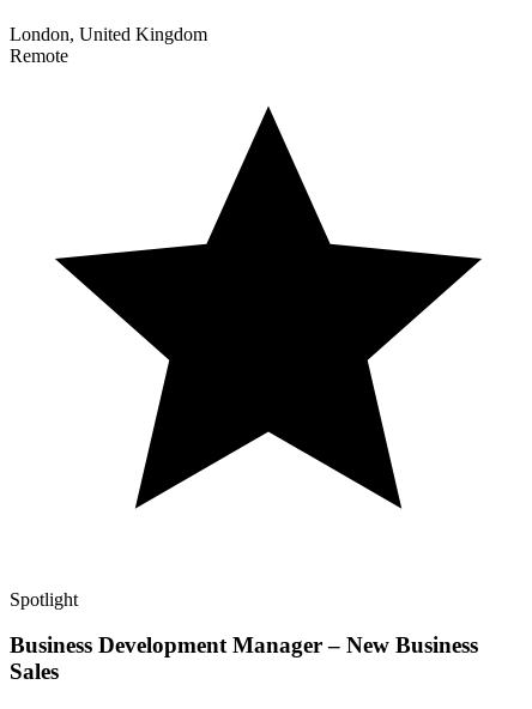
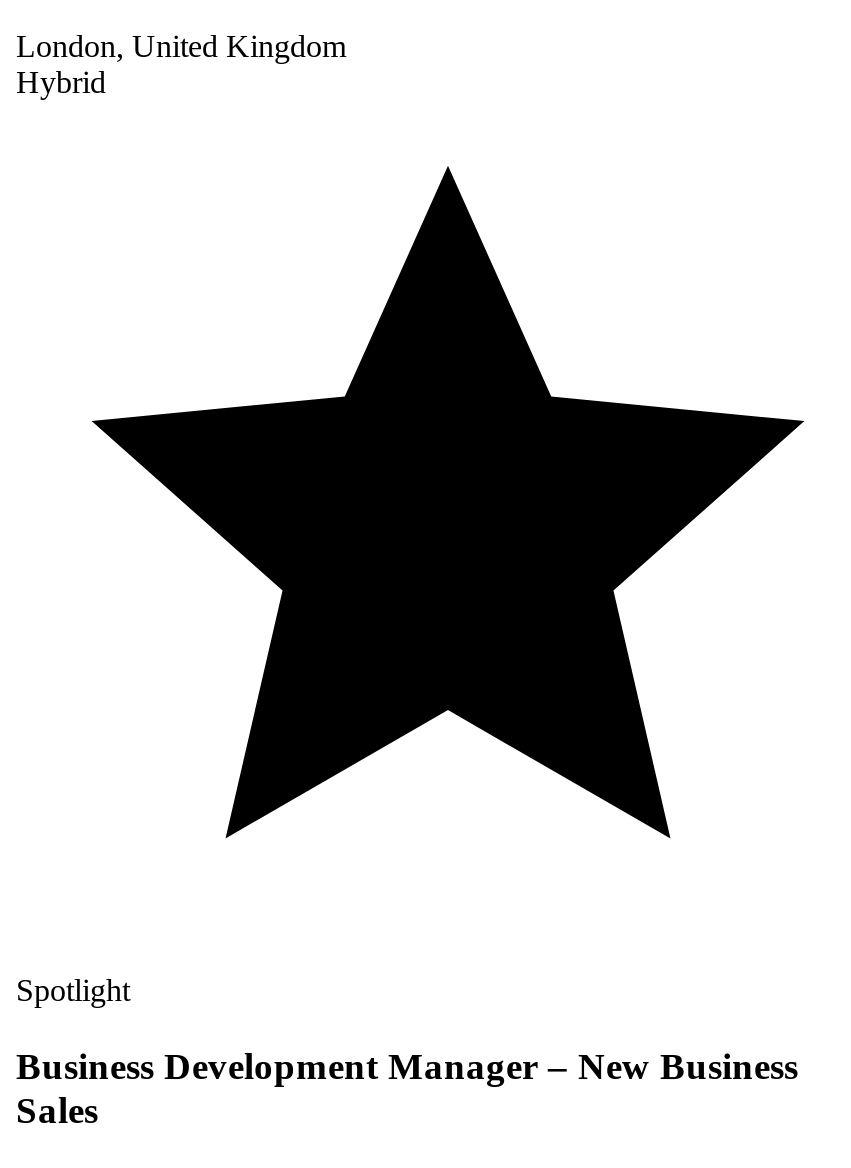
- Remote
+ Hybrid
